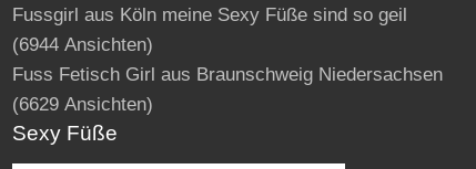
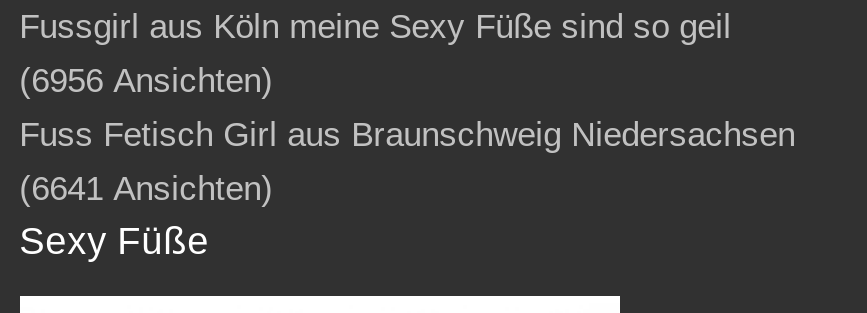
- (6944 Ansichten)
+ (6956 Ansichten)

- (6629 Ansichten)
+ (6641 Ansichten)
